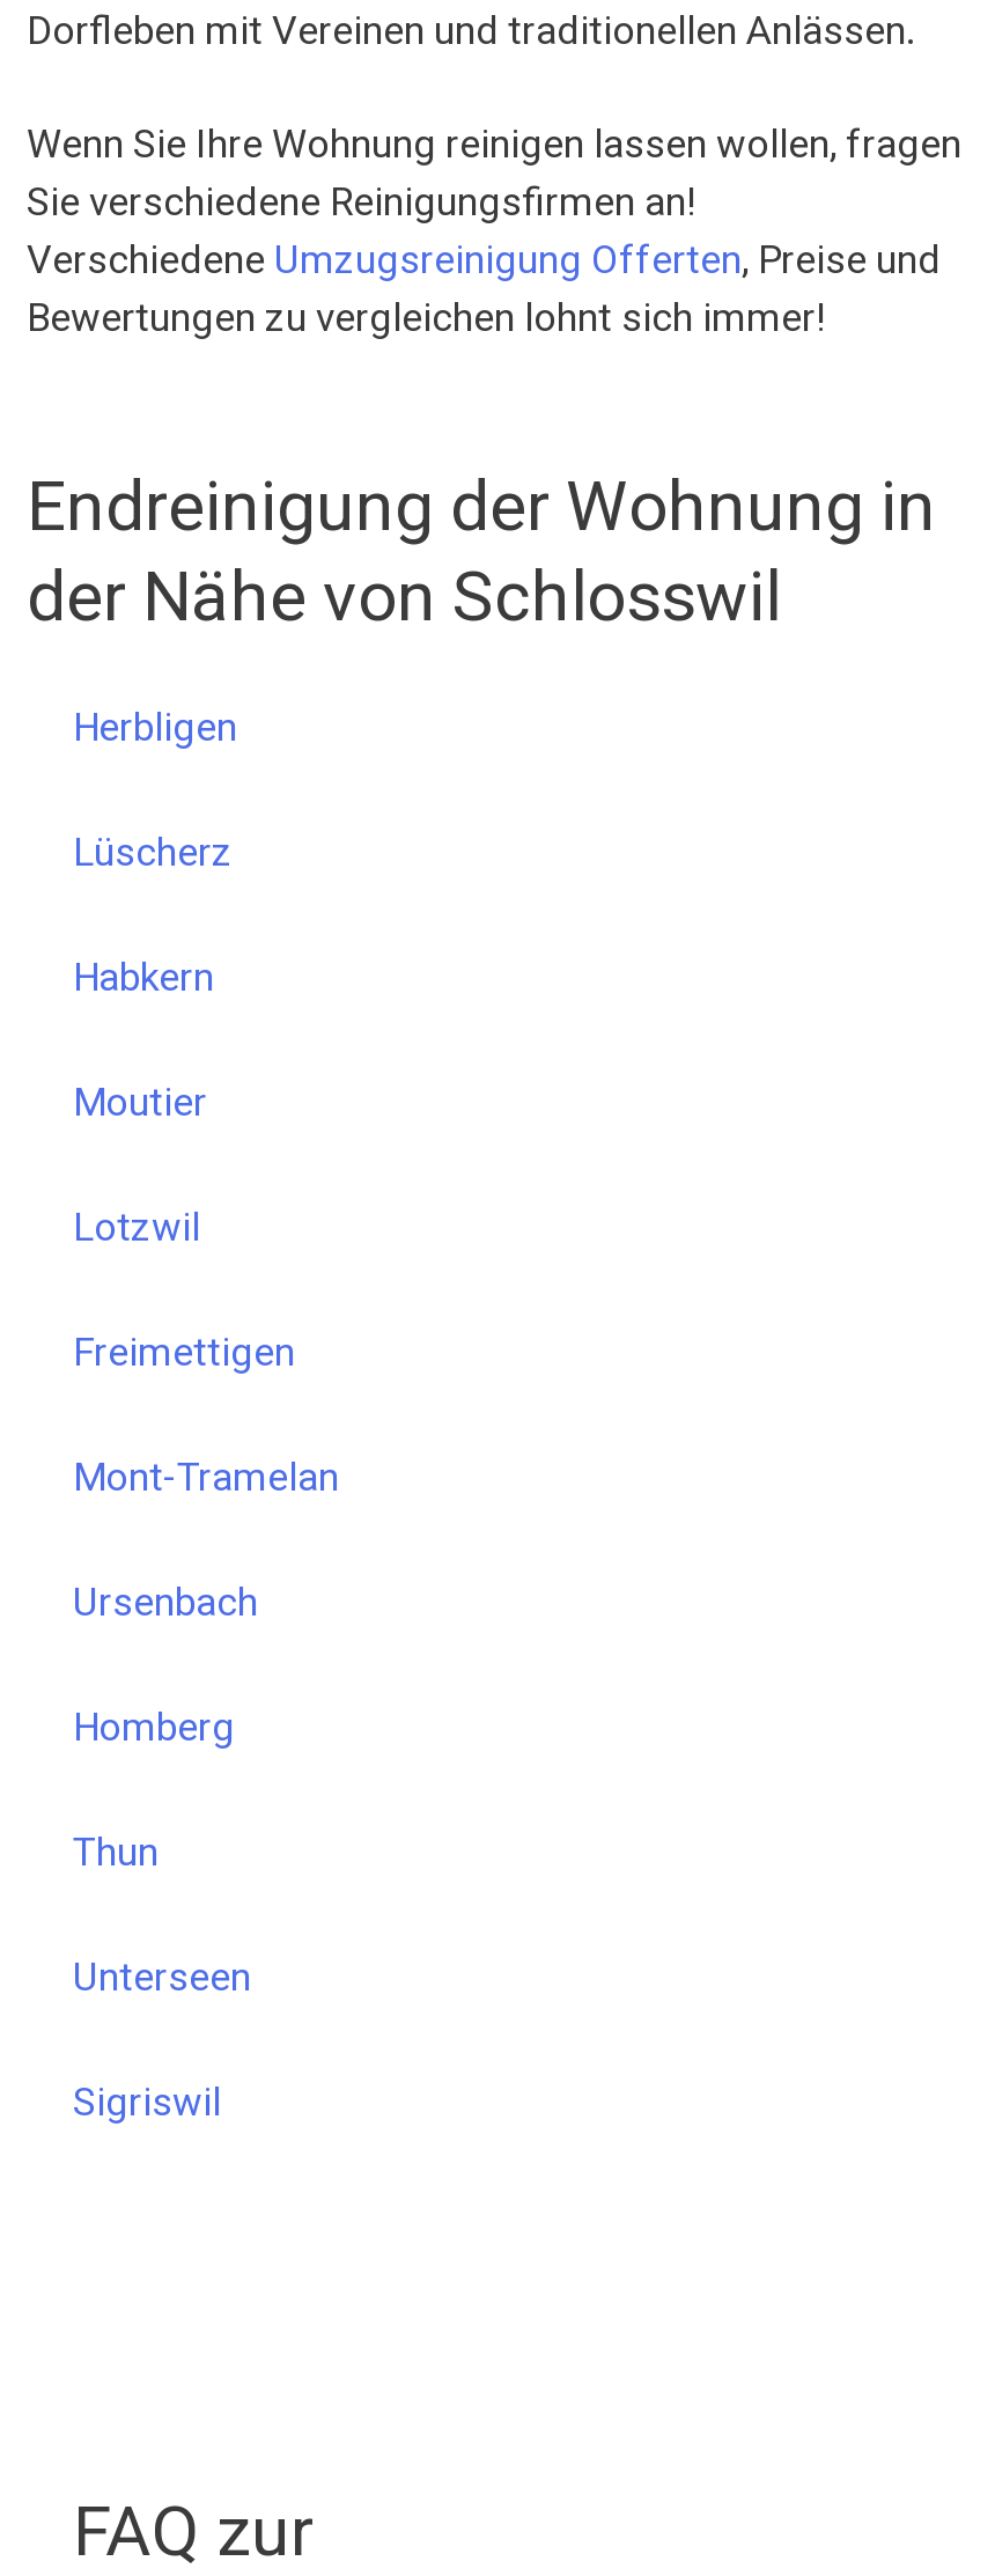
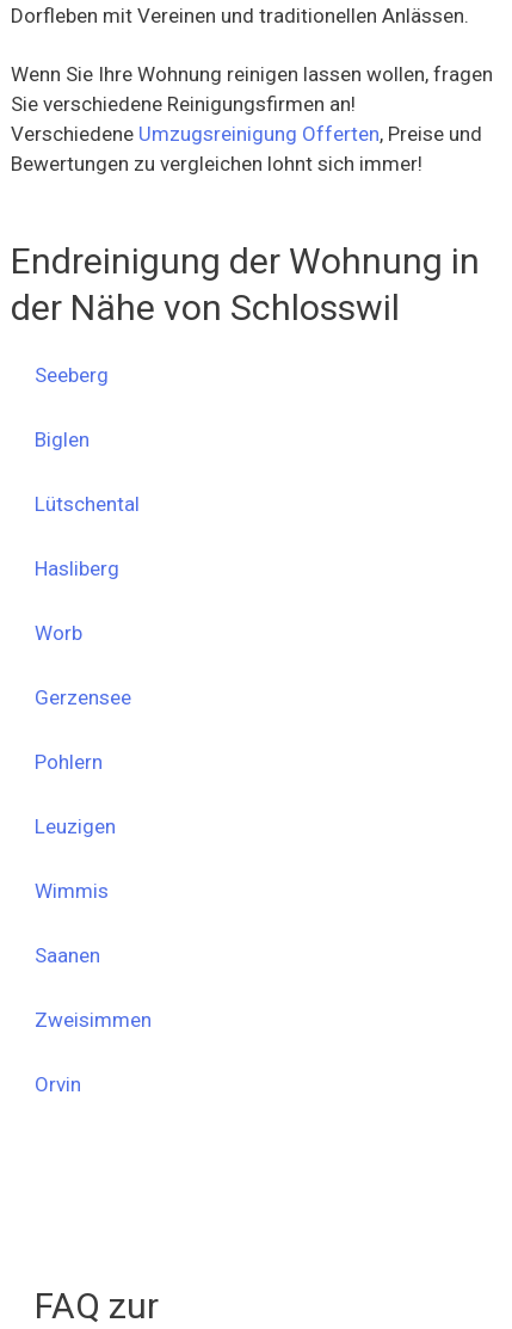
- Herbligen
+ Seeberg

- Lüscherz
+ Biglen

- Habkern
+ Lütschental

- Moutier
+ Hasliberg

- Lotzwil
+ Worb

- Freimettigen
+ Gerzensee

- Mont-Tramelan
+ Pohlern

- Ursenbach
+ Leuzigen

- Homberg
+ Wimmis

- Thun
+ Saanen

- Unterseen
+ Zweisimmen

- Sigriswil
+ Orvin
